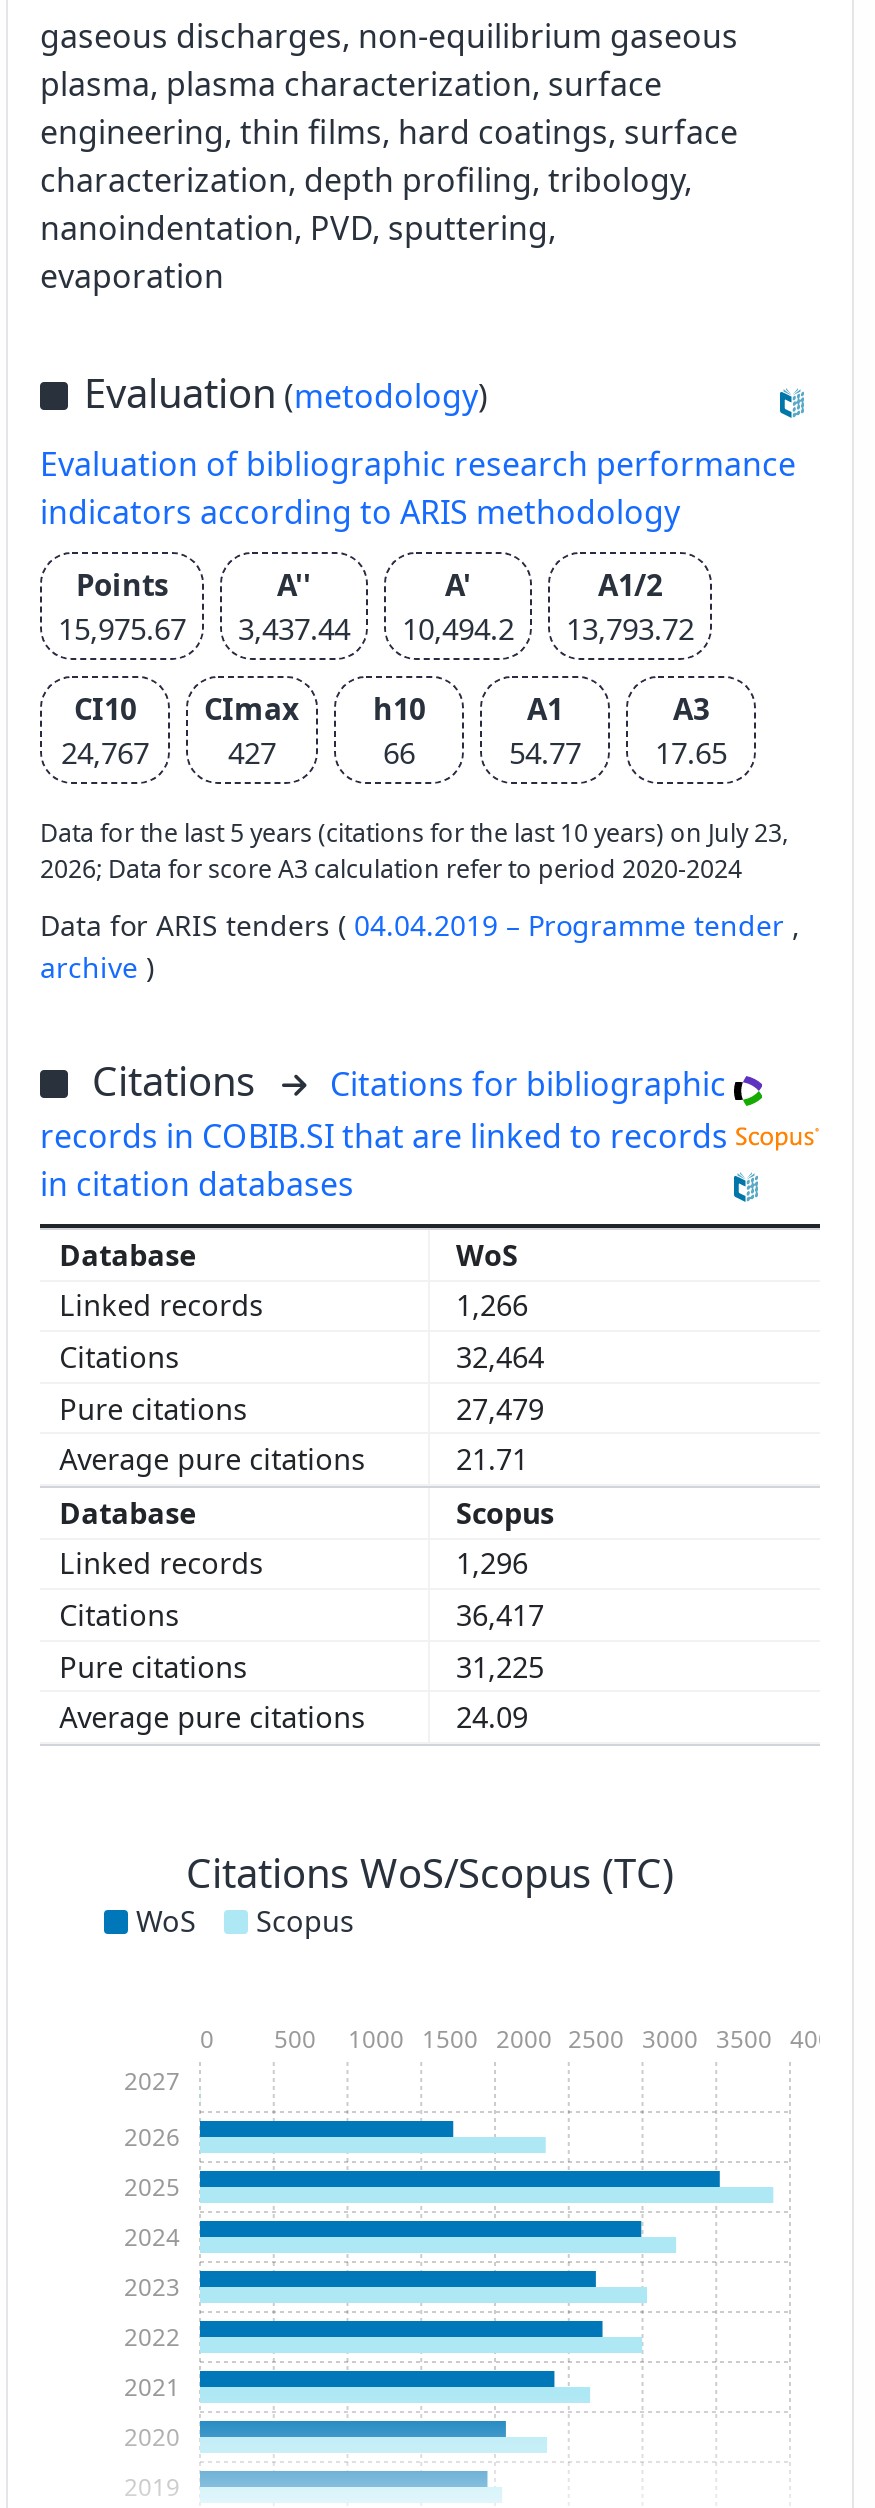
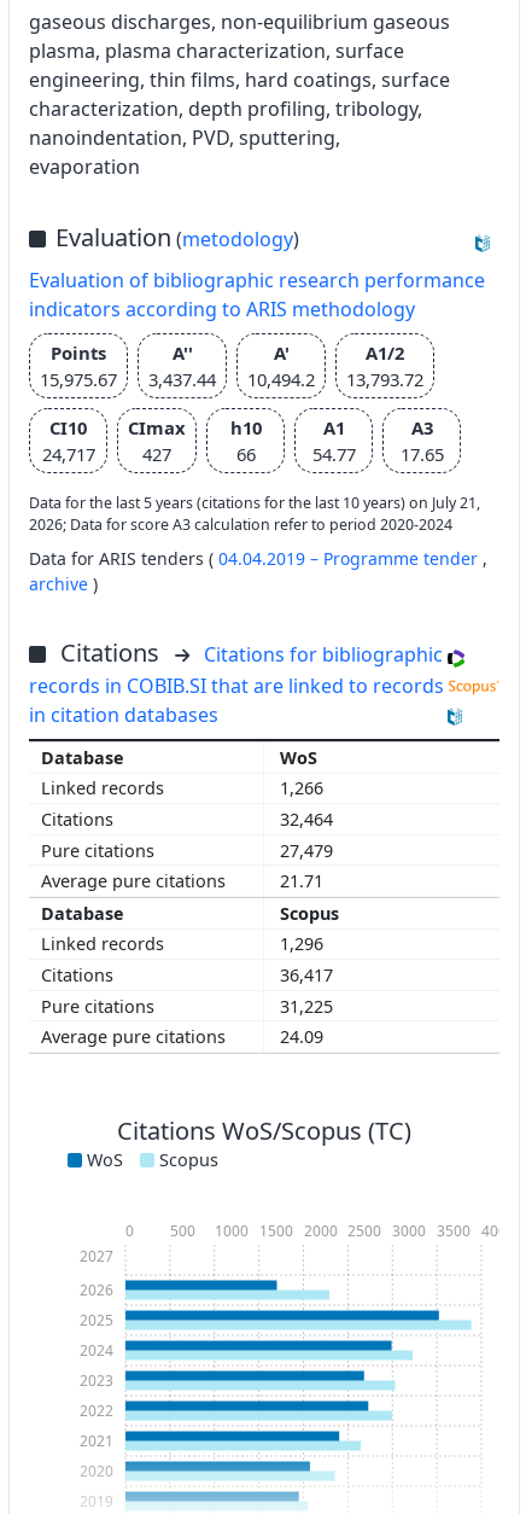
- 24,767 427
+ 24,717 427

- Data for the last 5 years (citations for the last 10 years) on July 23,
+ Data for the last 5 years (citations for the last 10 years) on July 21,
